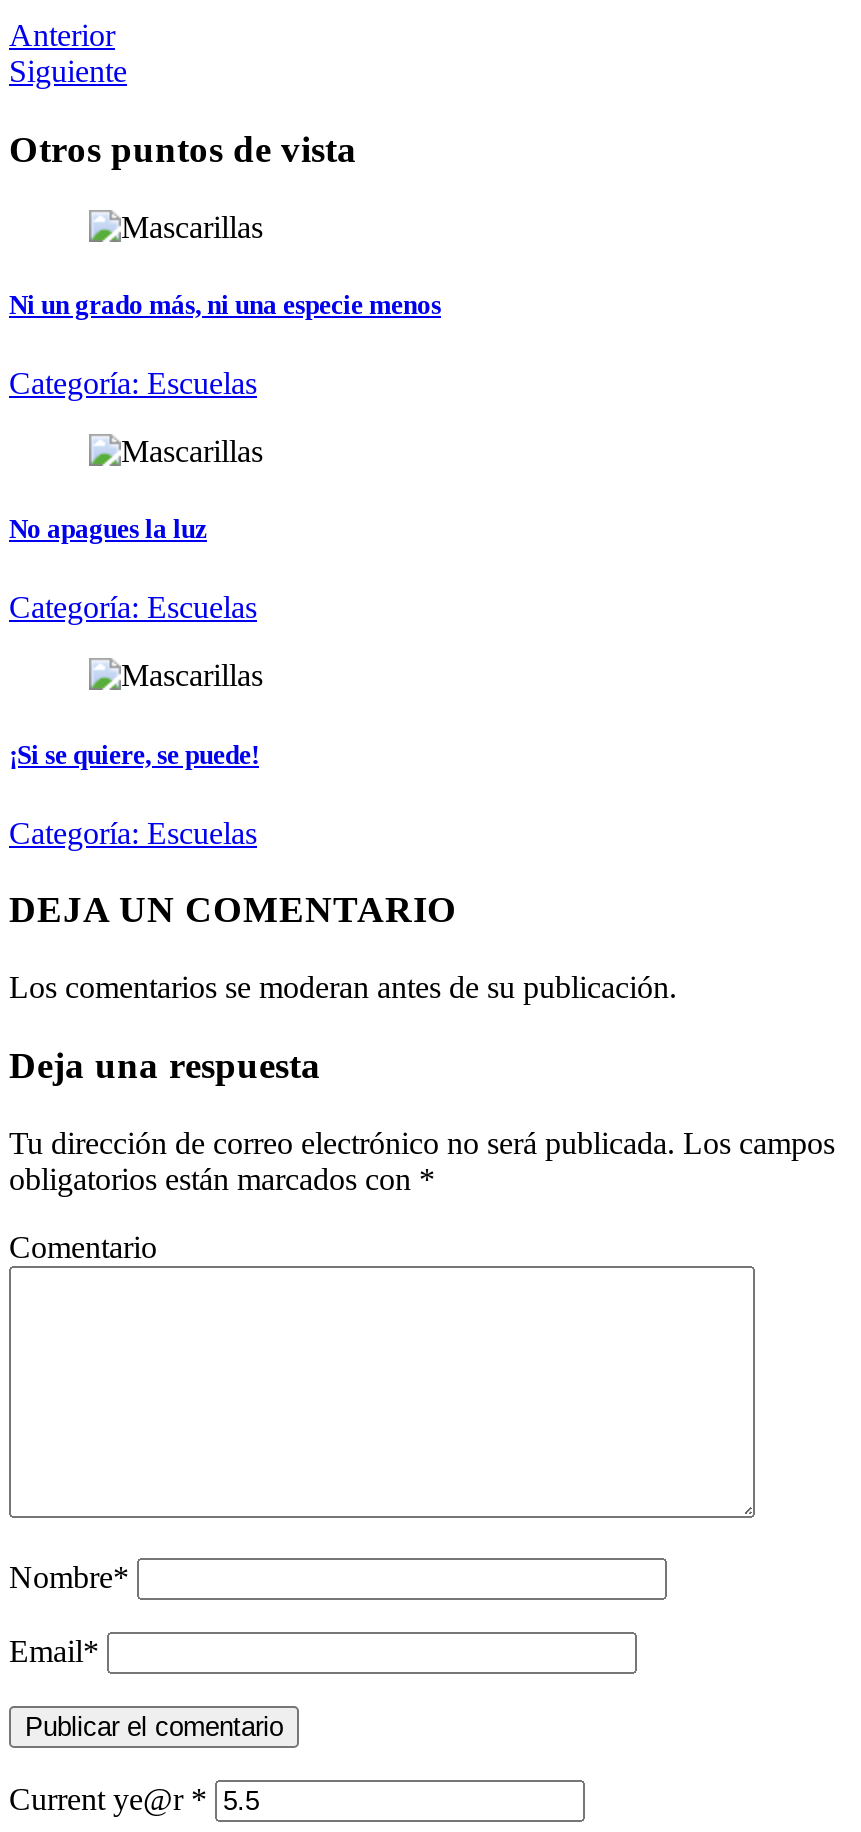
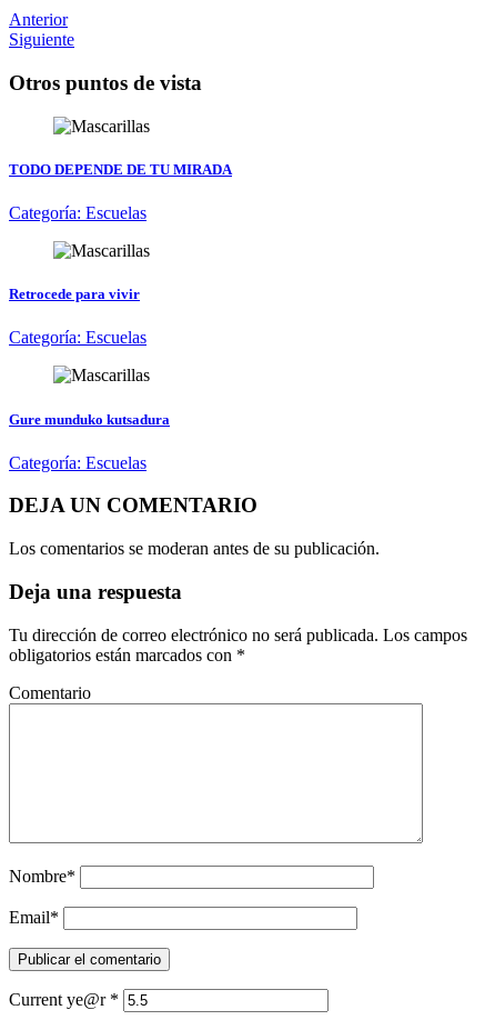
- Ni un grado más, ni una especie menos
+ TODO DEPENDE DE TU MIRADA

- No apagues la luz
+ Retrocede para vivir

- ¡Si se quiere, se puede!
+ Gure munduko kutsadura
